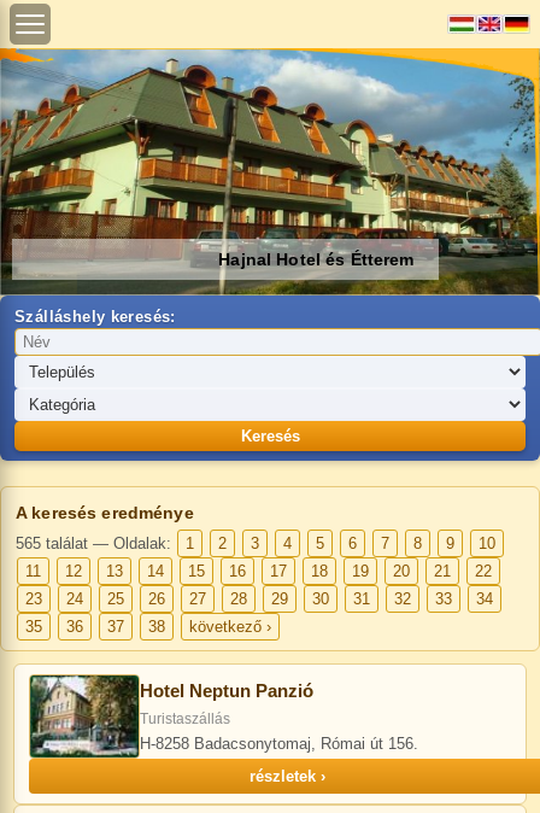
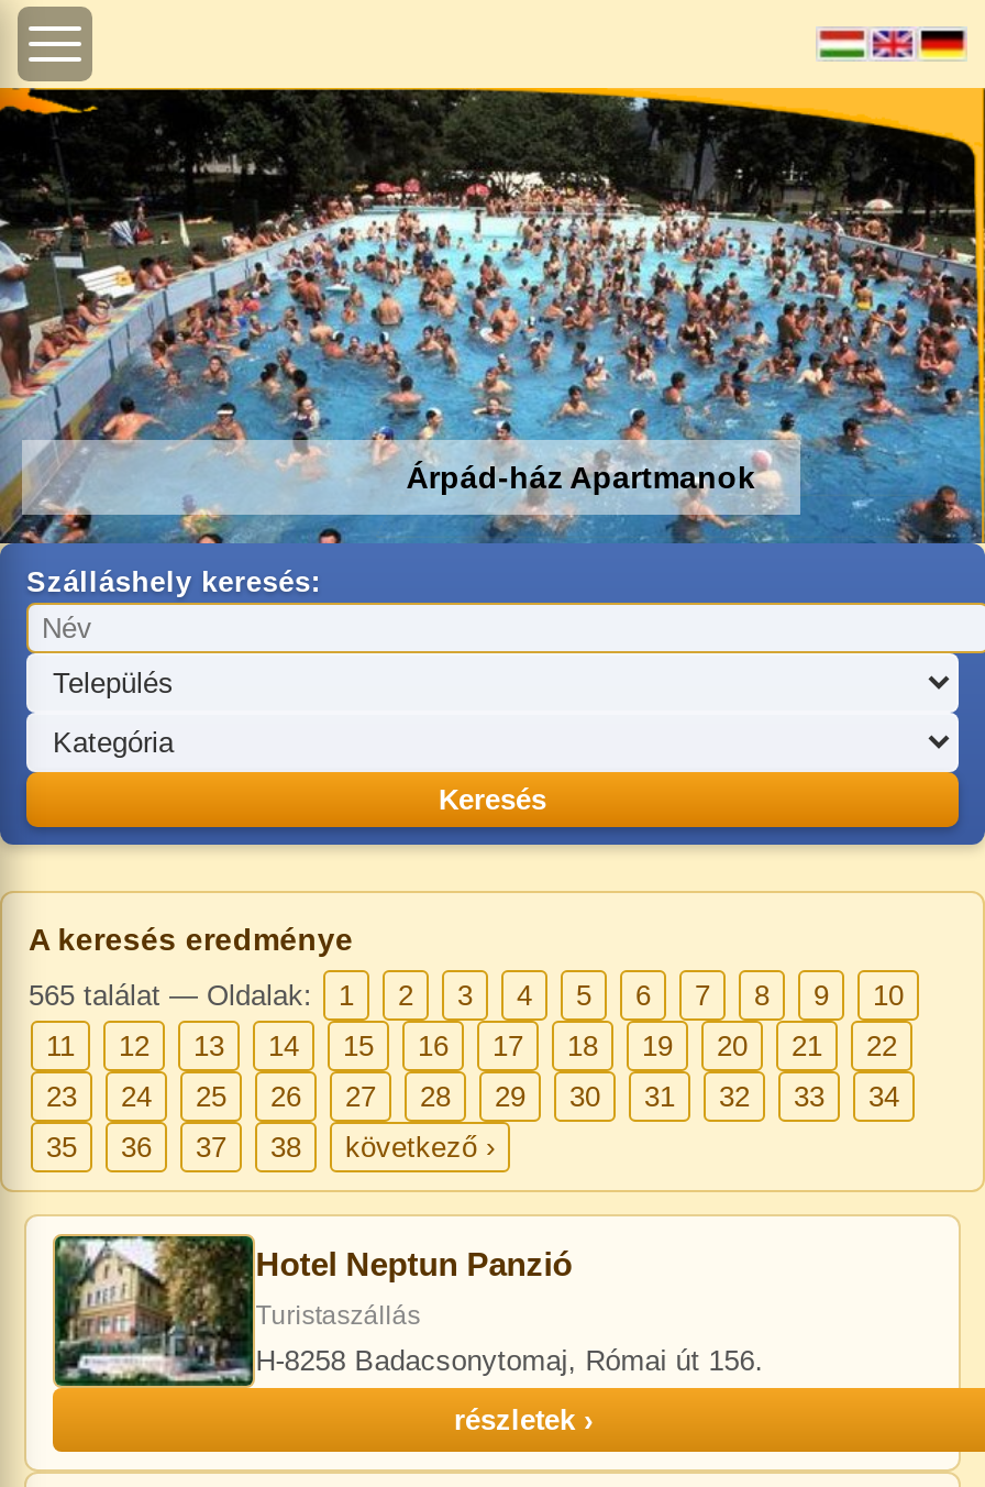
- [image]
- Hajnal Hotel és Étterem
+ [image]
+ Árpád-ház Apartmanok
